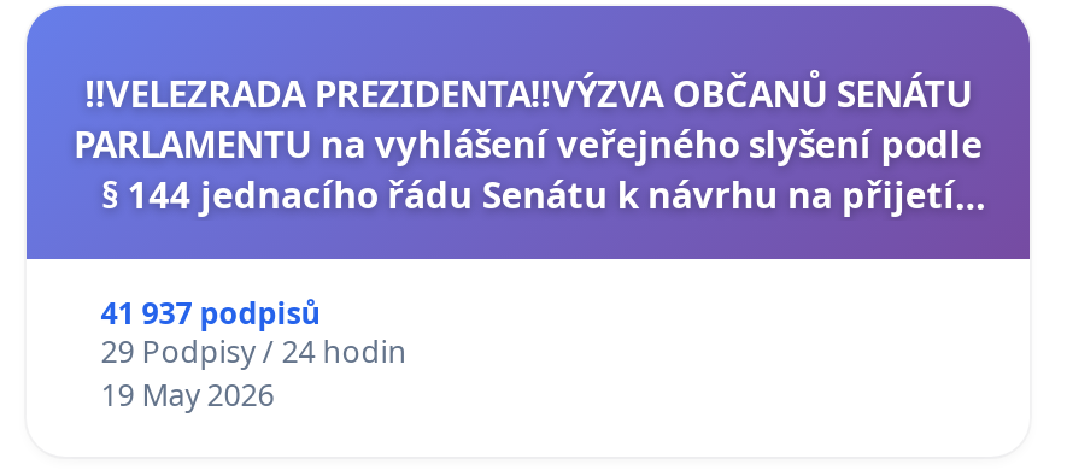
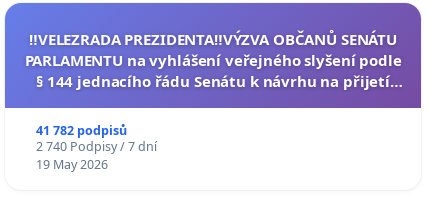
- 41 937 podpisů
+ 41 782 podpisů

- 29 Podpisy / 24 hodin
+ 2 740 Podpisy / 7 dní
